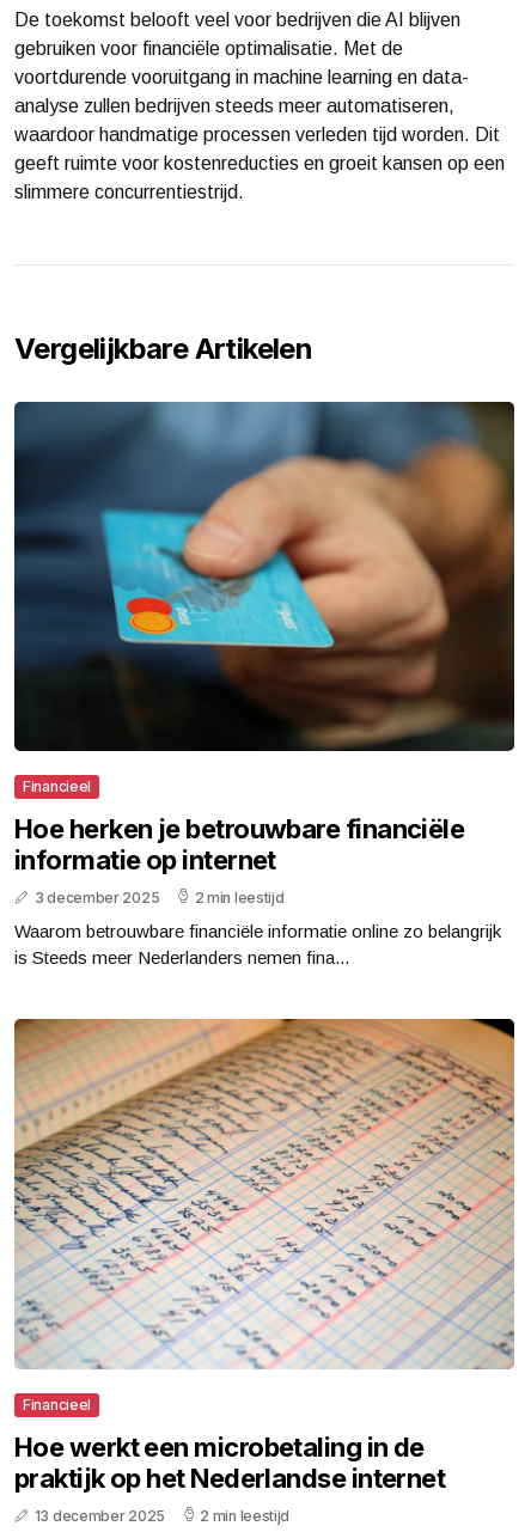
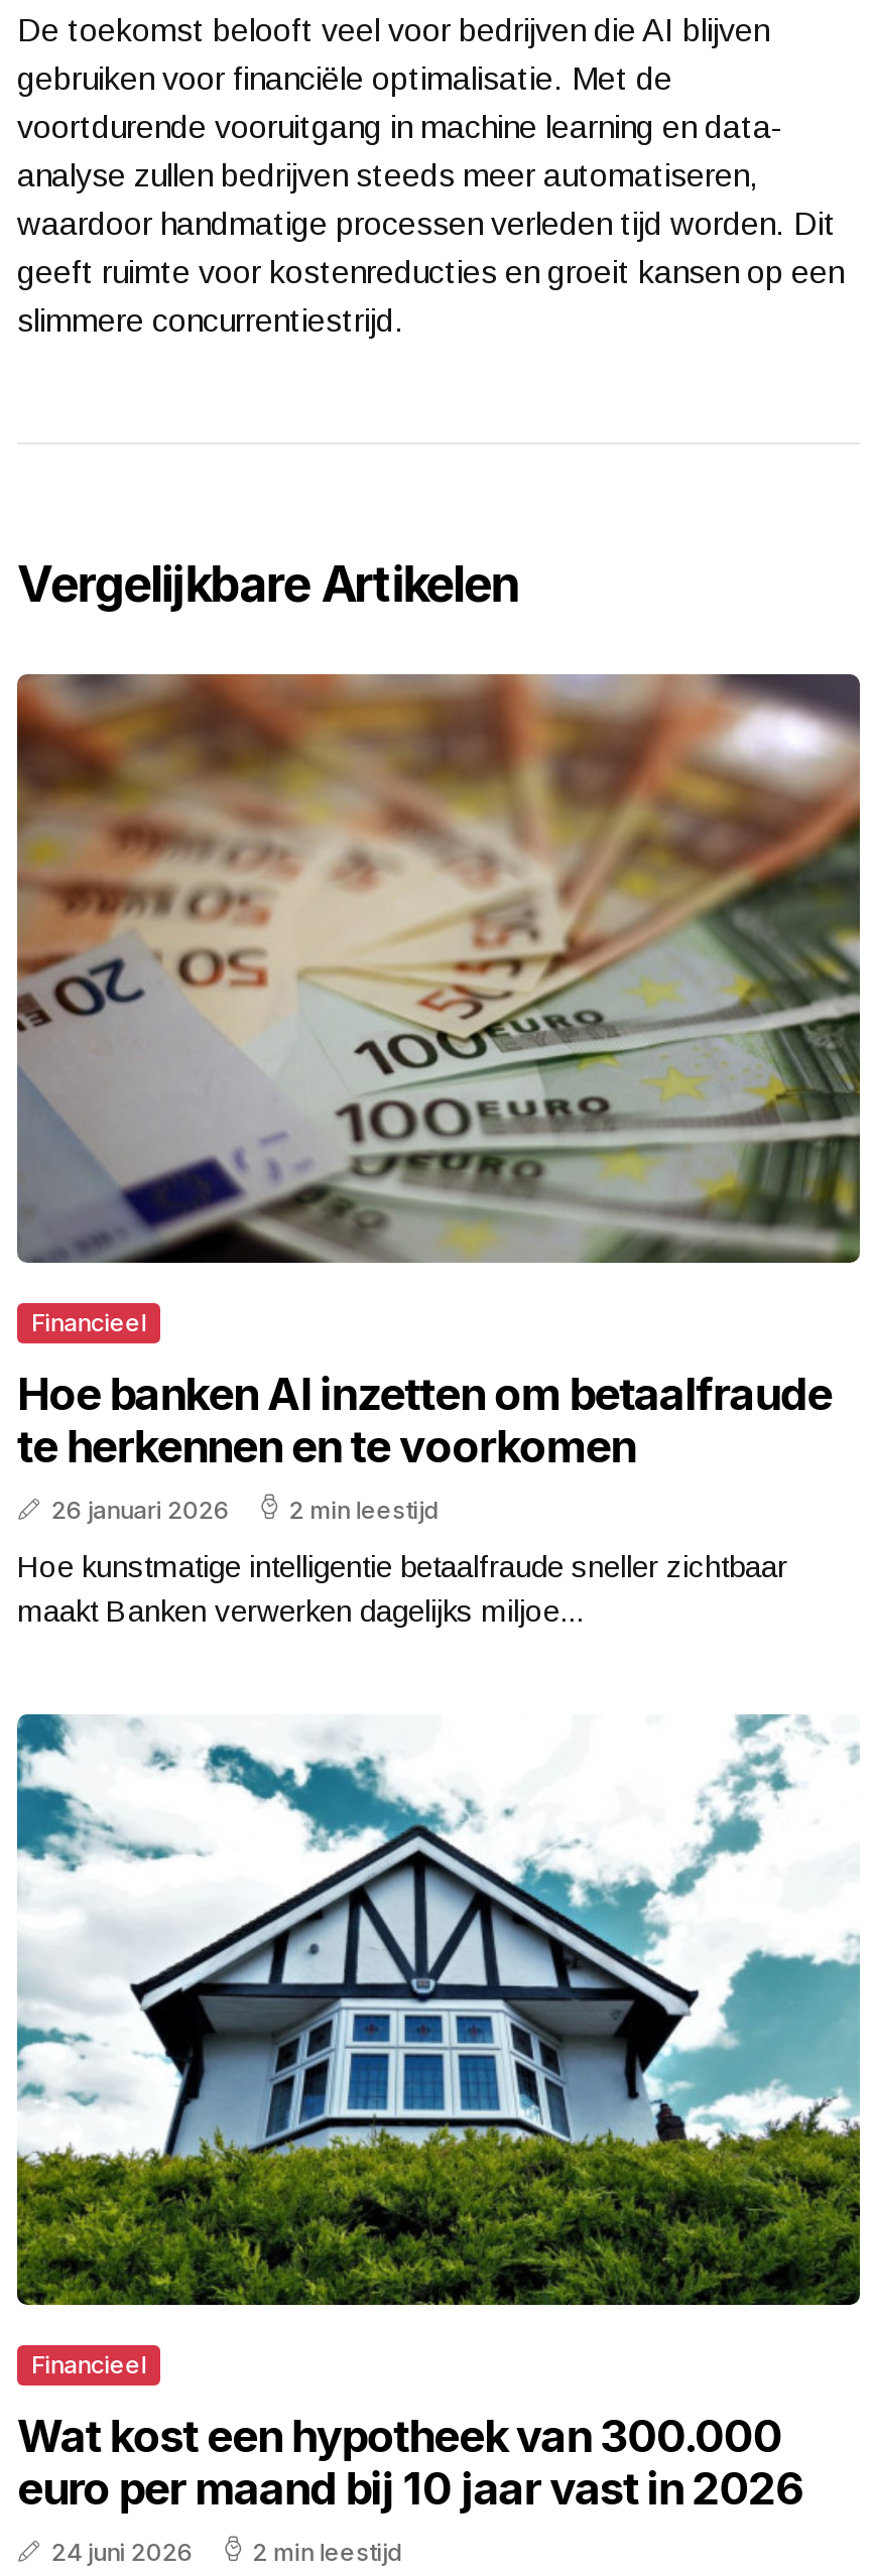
- [image]
+ [image]

- Hoe herken je betrouwbare financiële
- informatie op internet
- 3 december 2025
+ Hoe banken AI inzetten om betaalfraude
+ te herkennen en te voorkomen
+ 26 januari 2026

- Waarom betrouwbare financiële informatie online zo belangrijk
- is Steeds meer Nederlanders nemen fina...
+ Hoe kunstmatige intelligentie betaalfraude sneller zichtbaar
+ maakt Banken verwerken dagelijks miljoe...

- [image]
+ [image]

- Hoe werkt een microbetaling in de
- praktijk op het Nederlandse internet
- 13 december 2025
+ Wat kost een hypotheek van 300.000
+ euro per maand bij 10 jaar vast in 2026
+ 24 juni 2026
